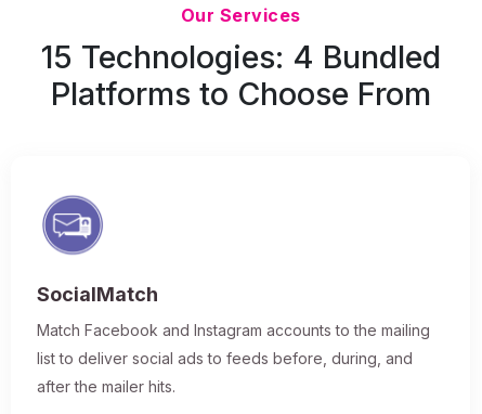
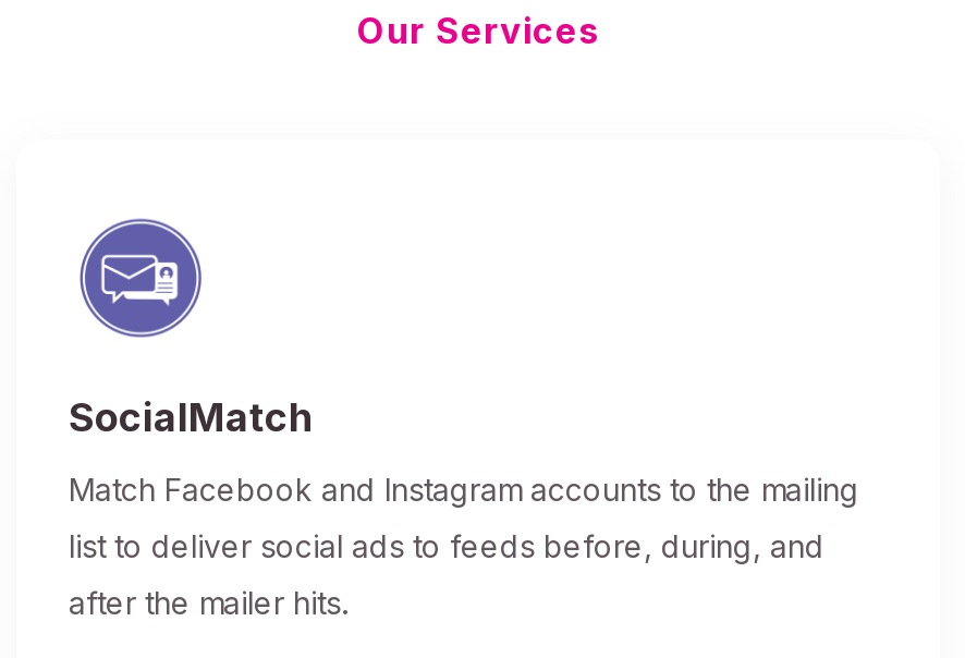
- 15 Technologies: 4 Bundled
- Platforms to Choose From
